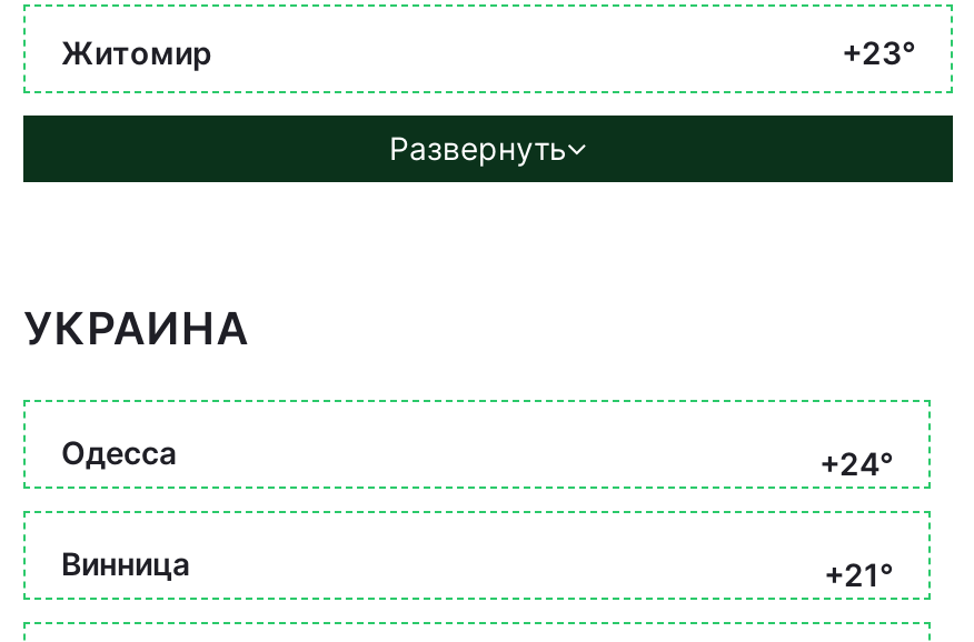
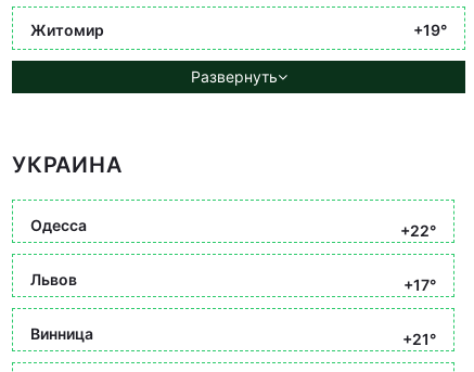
- +23°
+ +19°

- +24°
+ +22°
+ Львов
+ +17°
